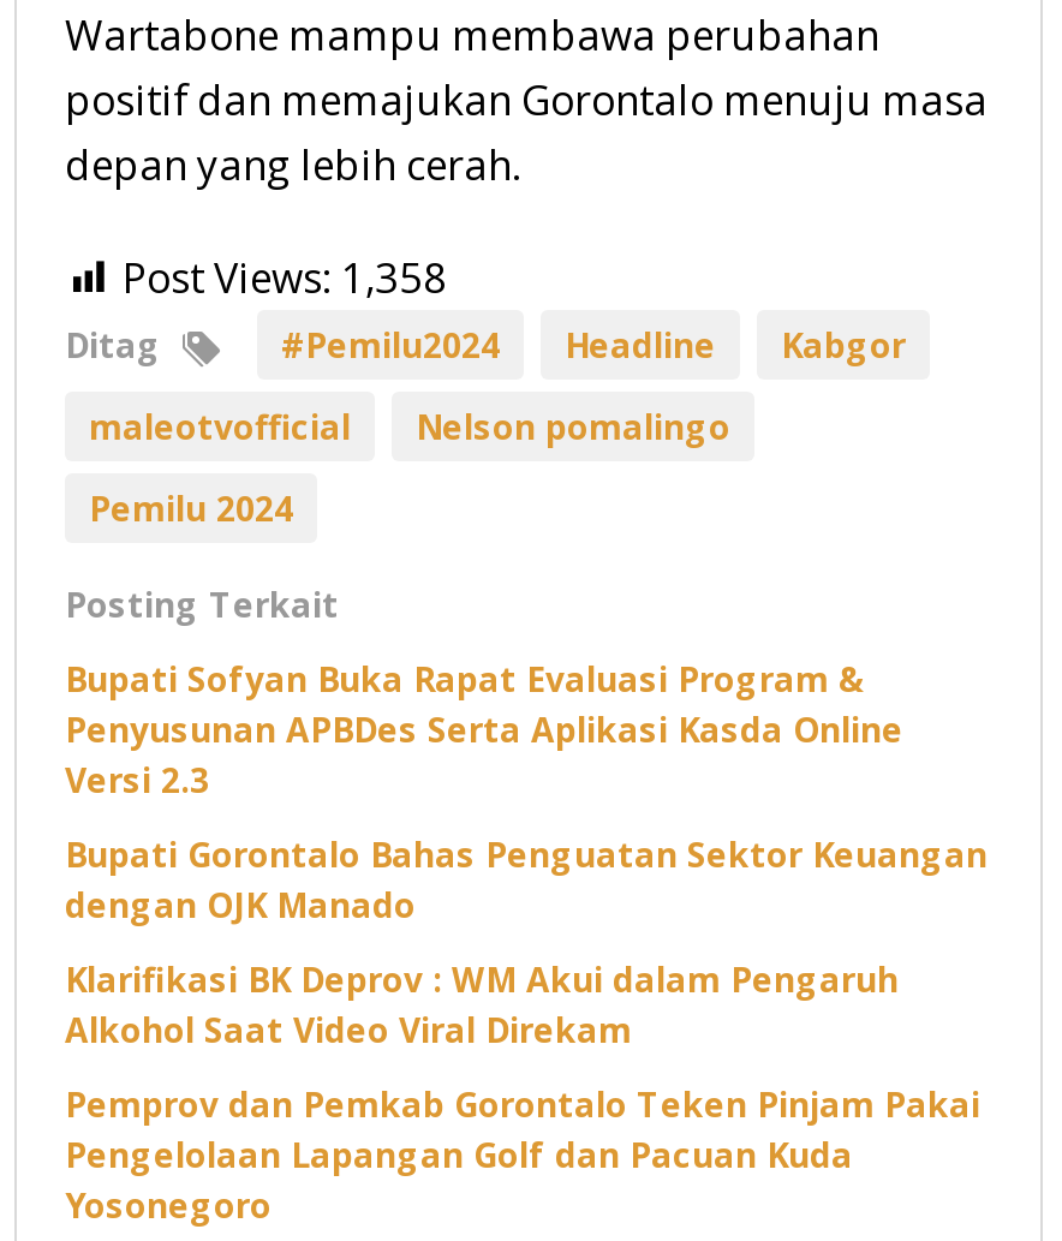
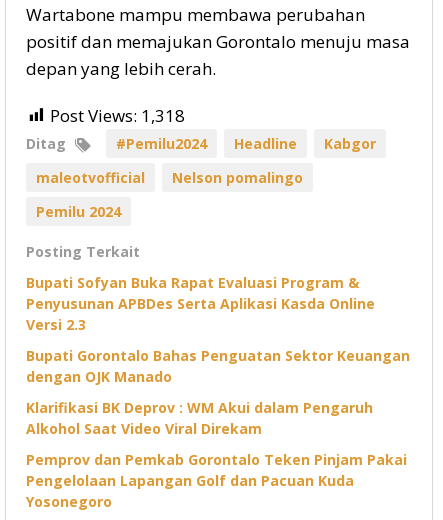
- Post Views: 1,358
+ Post Views: 1,318
